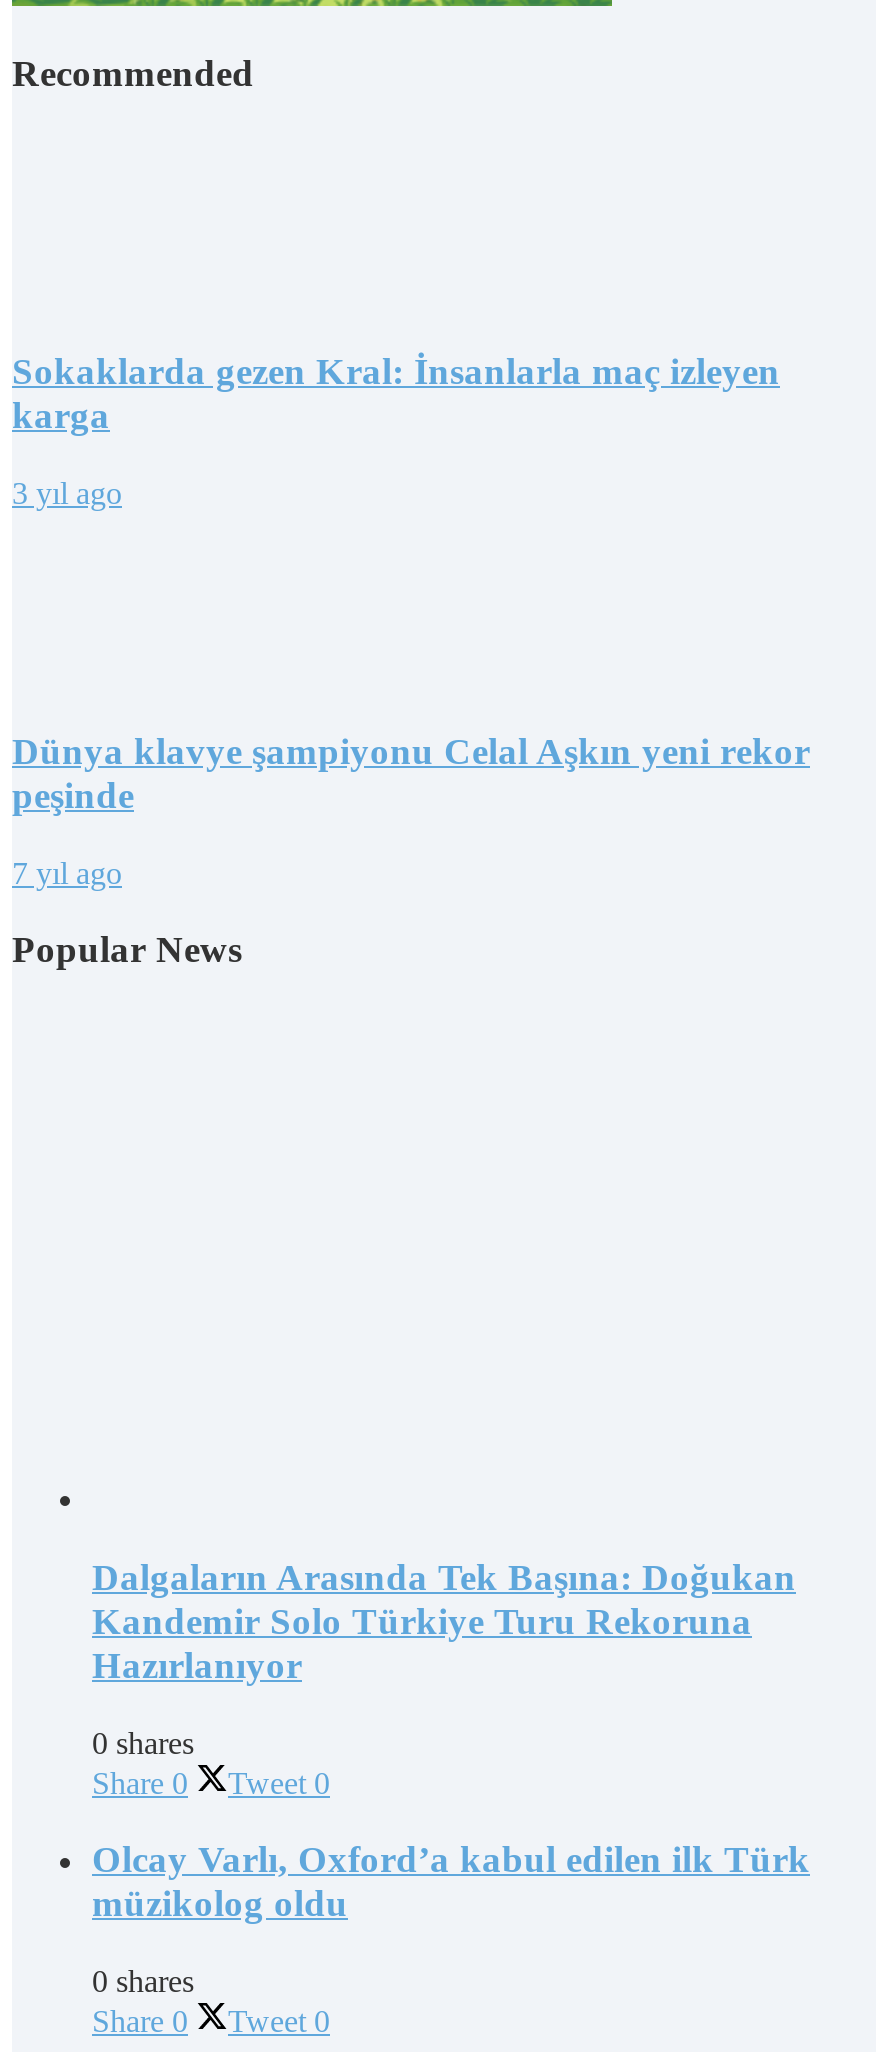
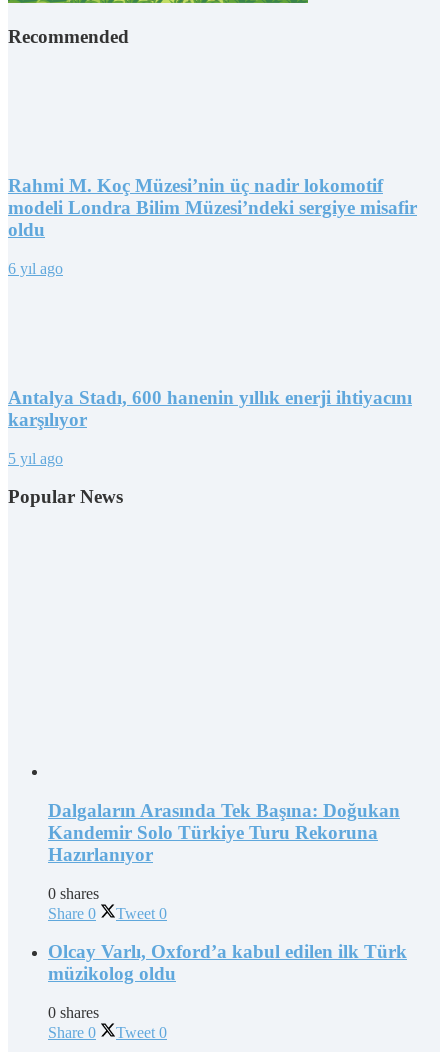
- Sokaklarda gezen Kral: İnsanlarla maç izleyen
- karga
+ Rahmi M. Koç Müzesi’nin üç nadir lokomotif
+ modeli Londra Bilim Müzesi’ndeki sergiye misafir
+ oldu

- 3 yıl ago
+ 6 yıl ago

- Dünya klavye şampiyonu Celal Aşkın yeni rekor
- peşinde
+ Antalya Stadı, 600 hanenin yıllık enerji ihtiyacını
+ karşılıyor

- 7 yıl ago
+ 5 yıl ago
